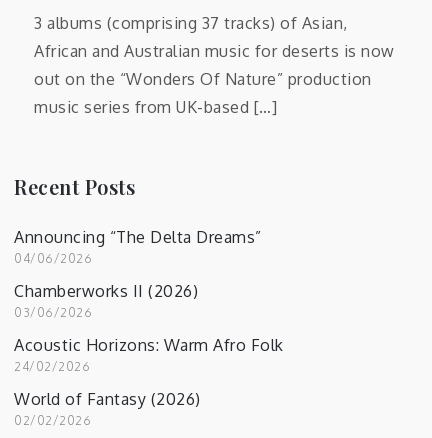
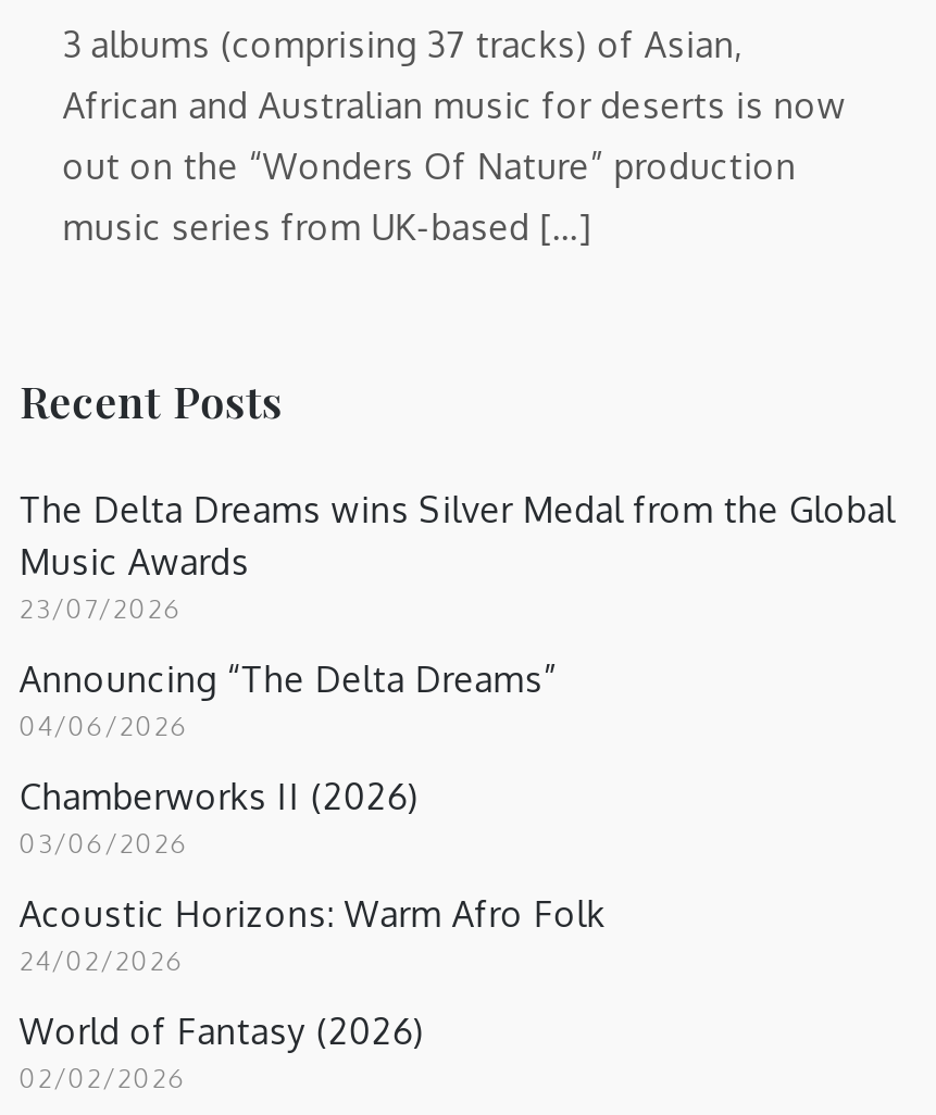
+ The Delta Dreams wins Silver Medal from the Global
+ Music Awards
+ 23/07/2026
